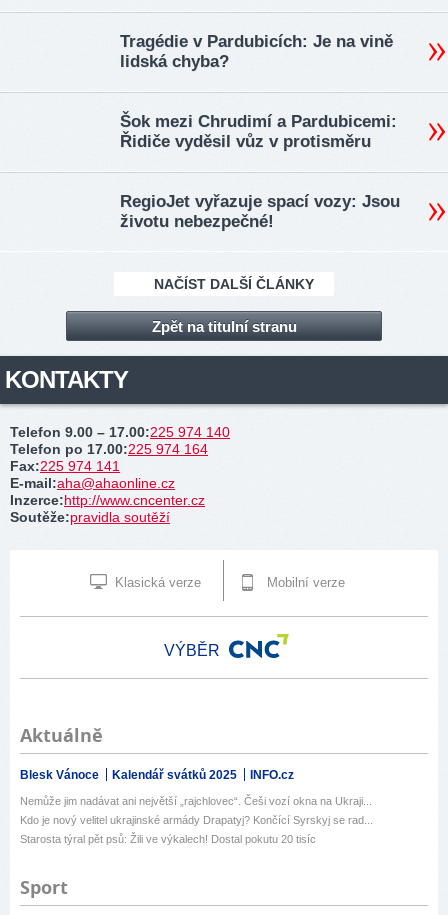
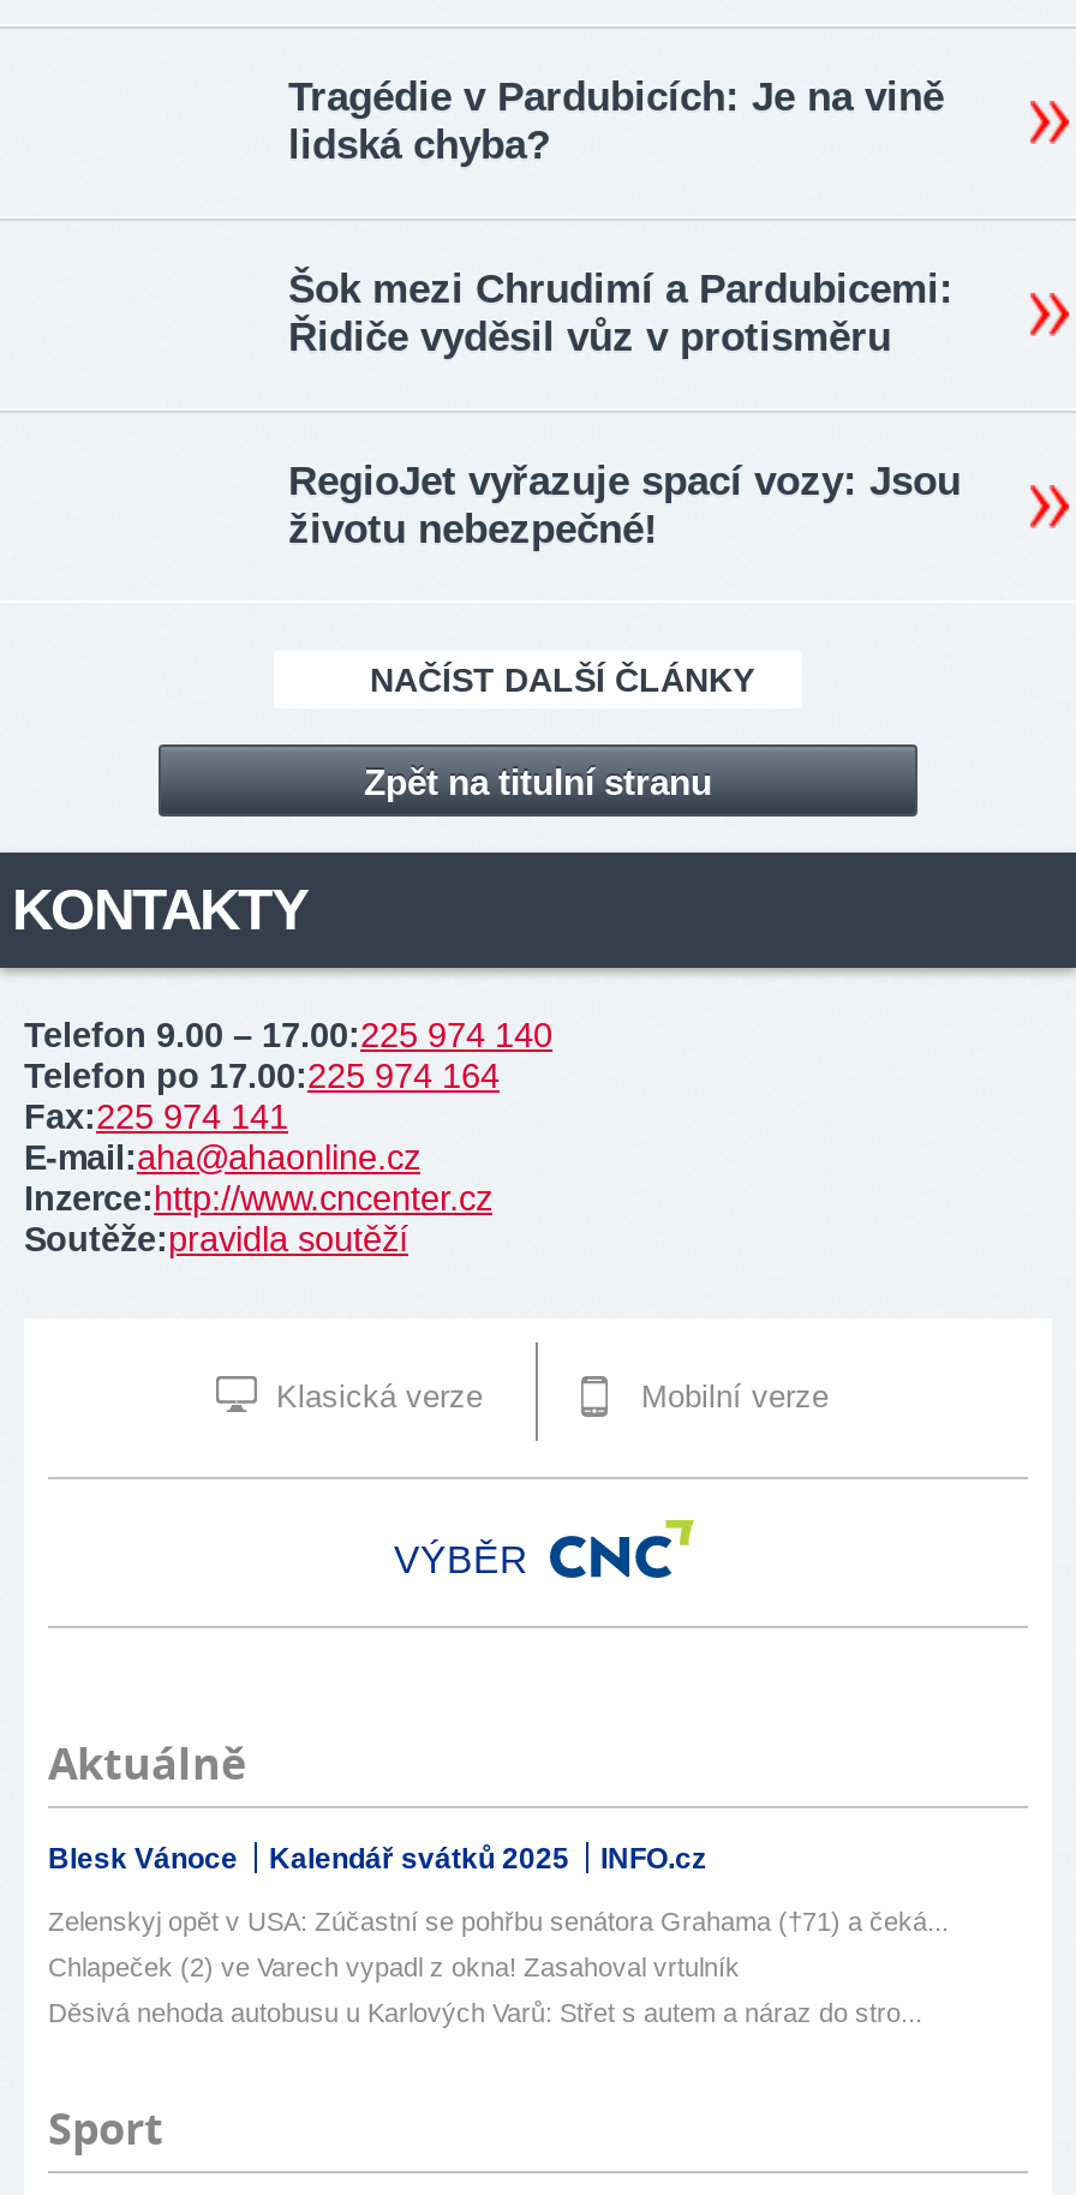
- Nemůže jim nadávat ani největší „rajchlovec“. Češi vozí okna na Ukraji...
+ Zelenskyj opět v USA: Zúčastní se pohřbu senátora Grahama (†71) a čeká...

- Kdo je nový velitel ukrajinské armády Drapatyj? Končící Syrskyj se rad...
+ Chlapeček (2) ve Varech vypadl z okna! Zasahoval vrtulník

- Starosta týral pět psů: Žili ve výkalech! Dostal pokutu 20 tisíc
+ Děsivá nehoda autobusu u Karlových Varů: Střet s autem a náraz do stro...
